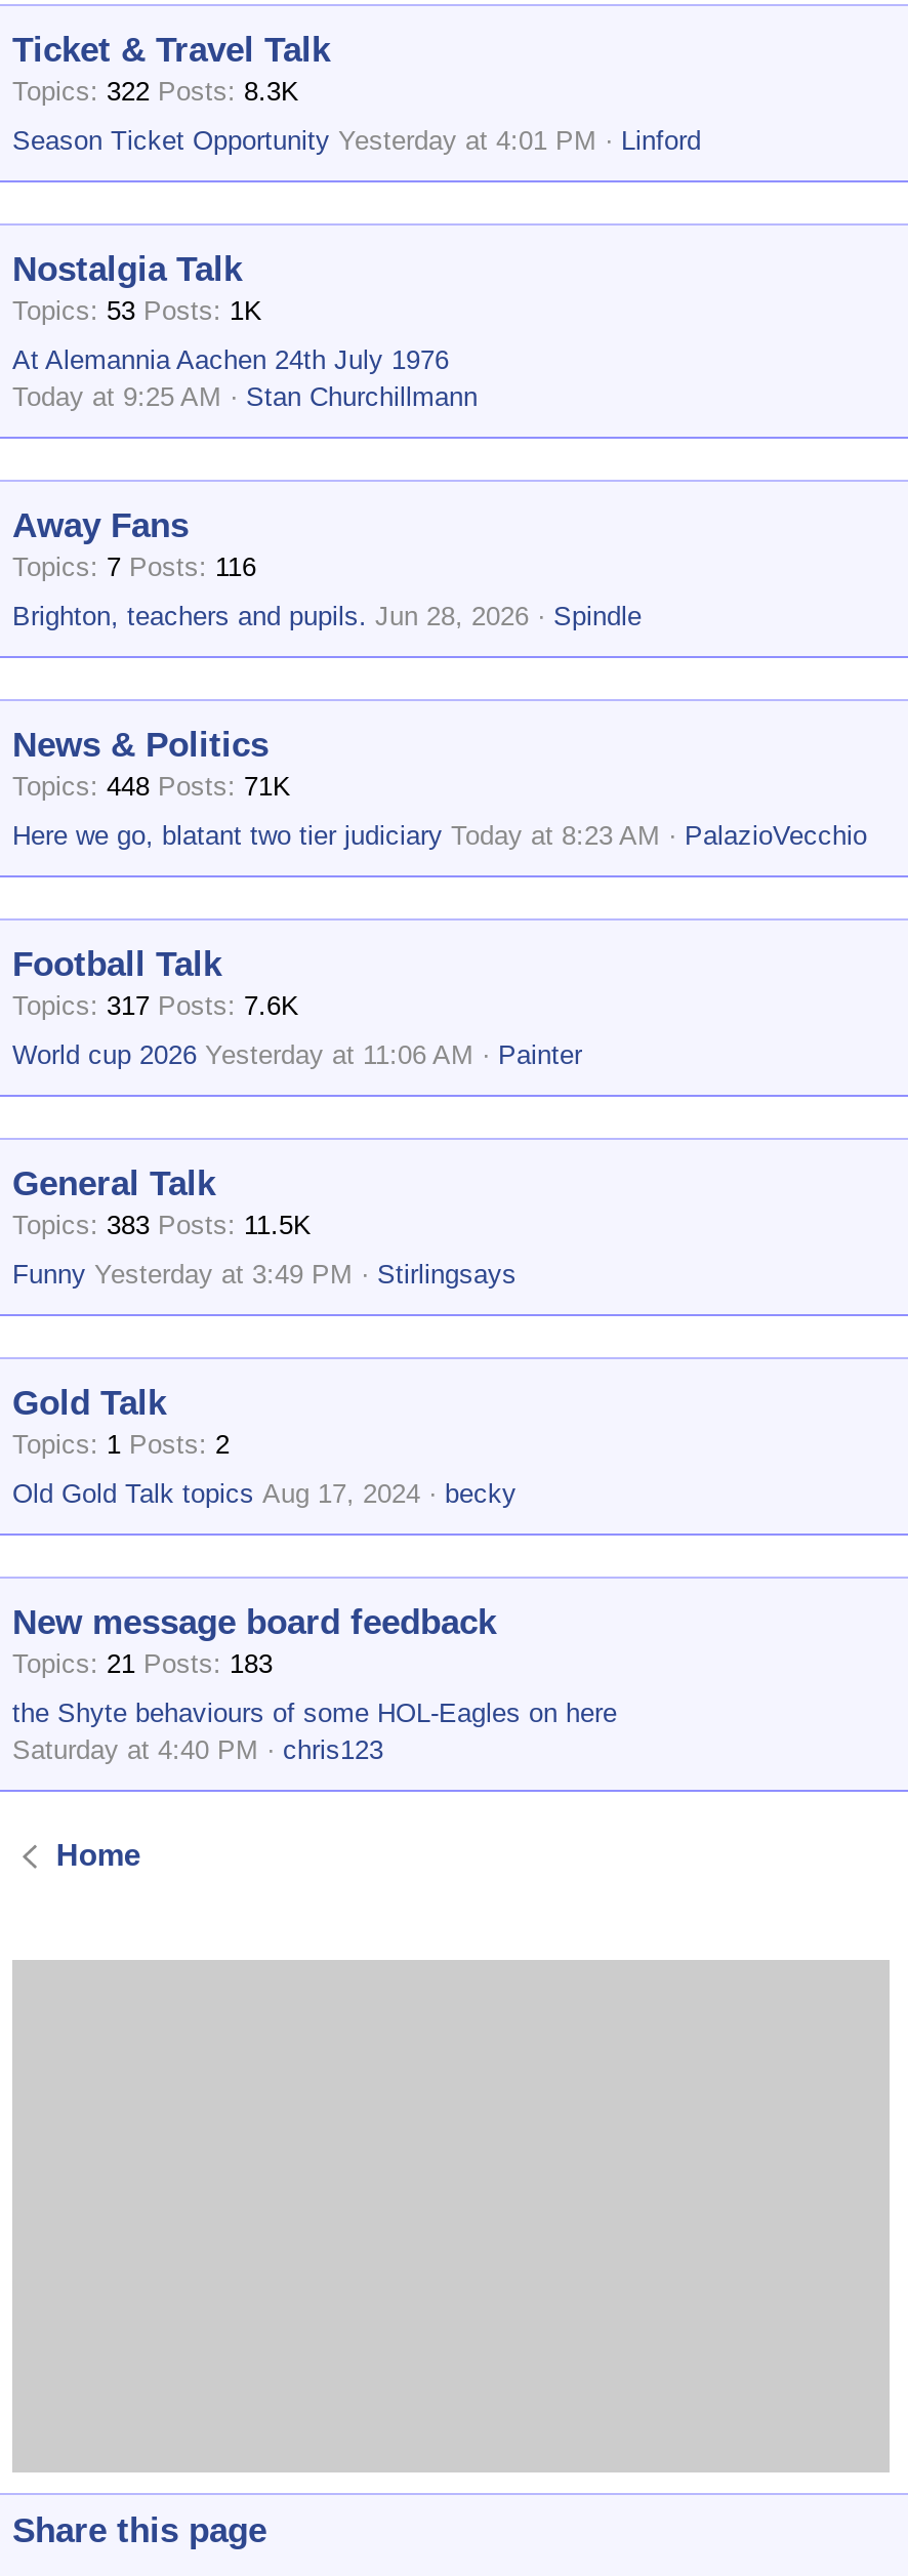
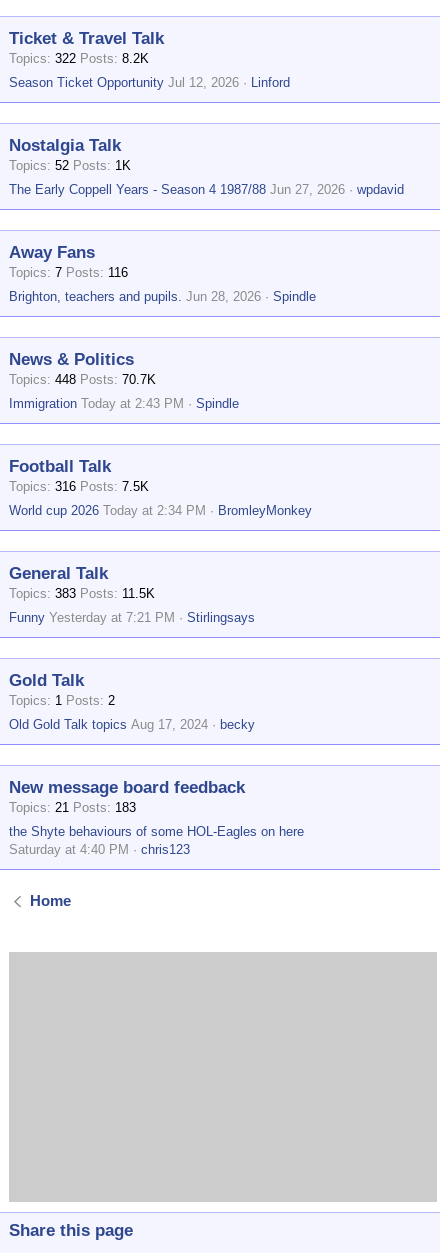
- Topics 322 Posts 8.3K
+ Topics 322 Posts 8.2K

- Season Ticket Opportunity Yesterday at 4:01 PM
+ Season Ticket Opportunity Jul 12, 2026

- Topics 53 Posts 1K
+ Topics 52 Posts 1K

- At Alemannia Aachen 24th July 1976
- Today at 9:25 AM
- Stan Churchillmann
+ The Early Coppell Years - Season 4 1987/88 Jun 27, 2026
+ wpdavid

- Topics 448 Posts 71K
+ Topics 448 Posts 70.7K

- Here we go, blatant two tier judiciary Today at 8:23 AM
- PalazioVecchio
+ Immigration Today at 2:43 PM
+ Spindle

- Topics 317 Posts 7.6K
+ Topics 316 Posts 7.5K

- World cup 2026 Yesterday at 11:06 AM
- Painter
+ World cup 2026 Today at 2:34 PM
+ BromleyMonkey

- Funny Yesterday at 3:49 PM
+ Funny Yesterday at 7:21 PM
